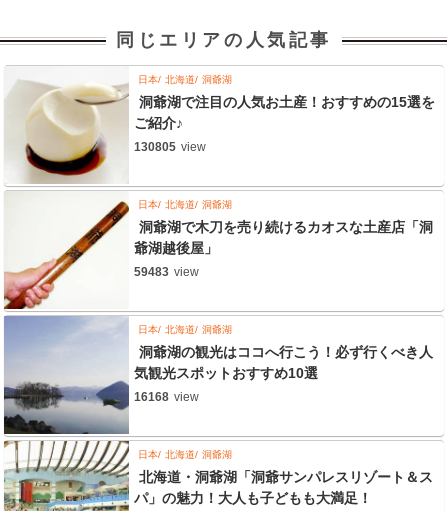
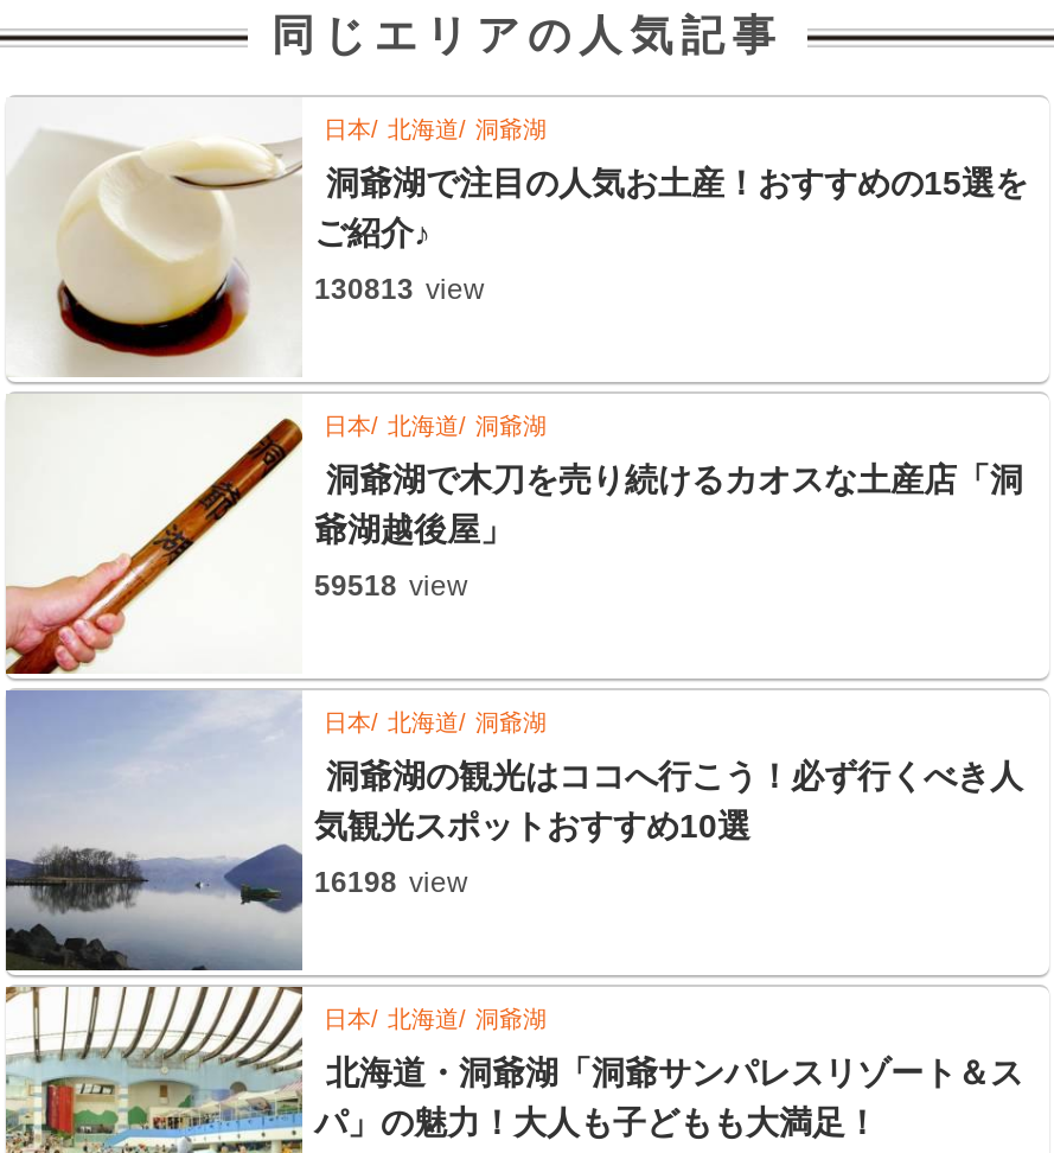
- 130805 view
+ 130813 view

- 59483 view
+ 59518 view

- 16168 view
+ 16198 view
